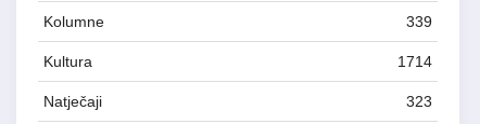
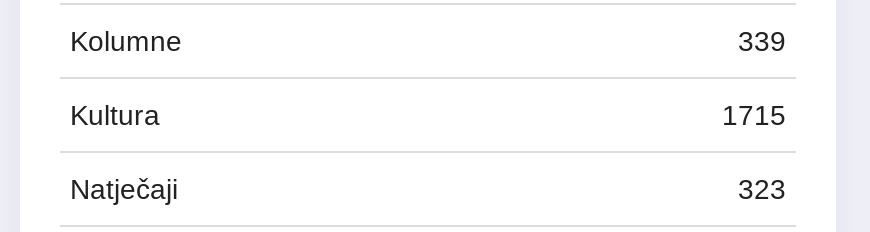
- 1714
+ 1715
